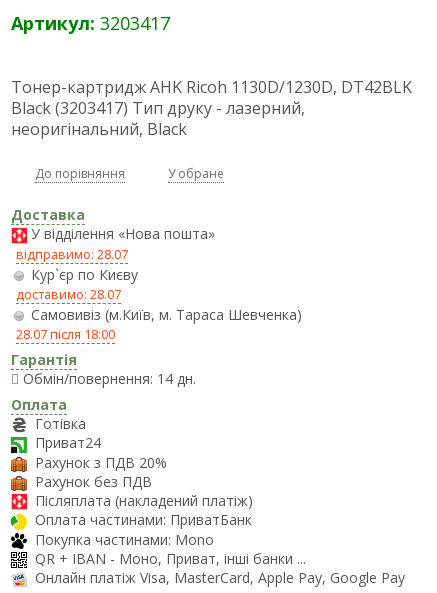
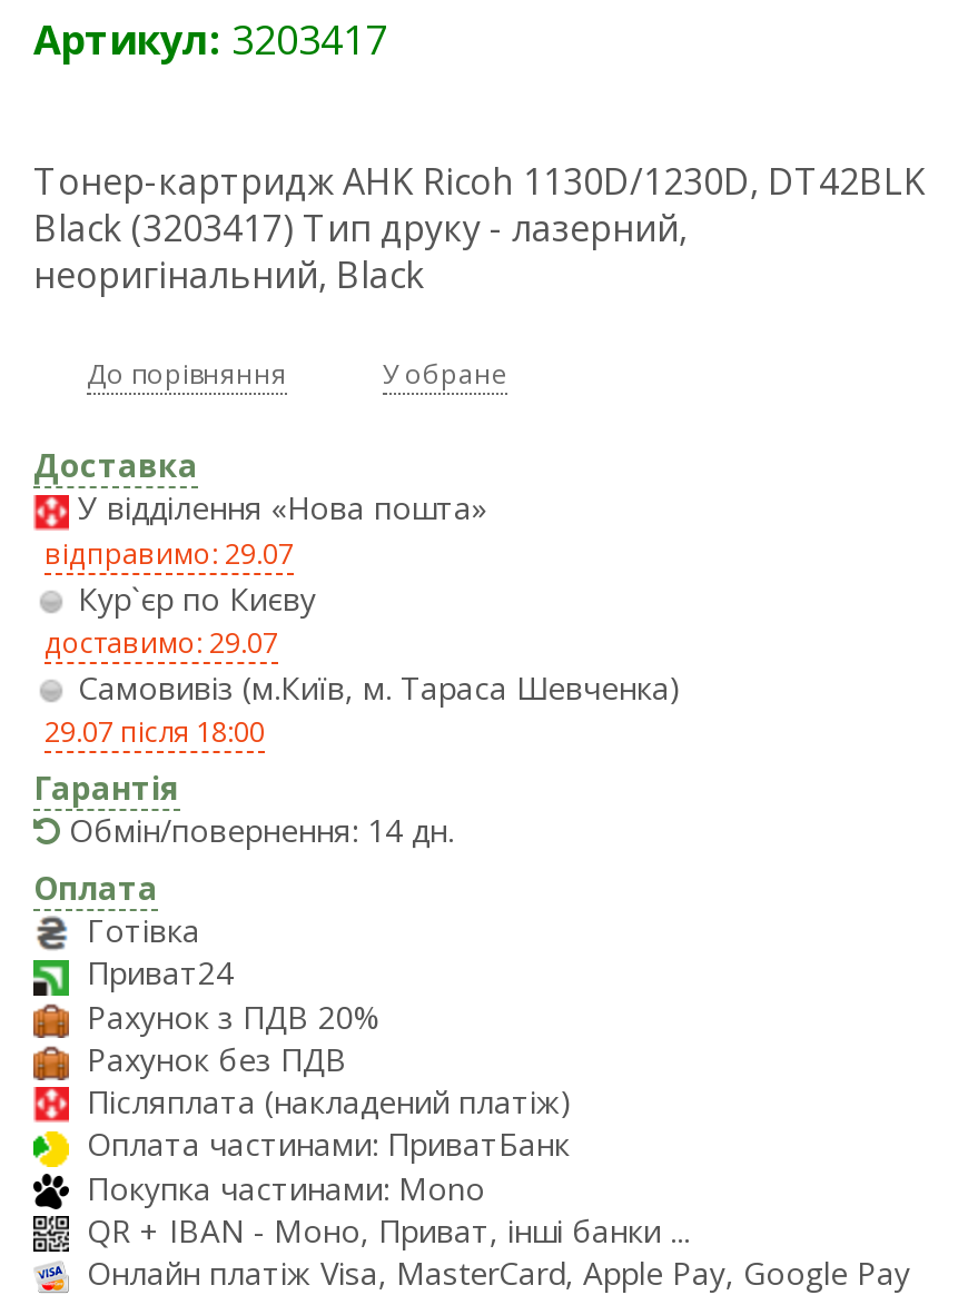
- відправимо: 28.07
+ відправимо: 29.07

- доставимо: 28.07
+ доставимо: 29.07

- 28.07 після 18:00
+ 29.07 після 18:00
